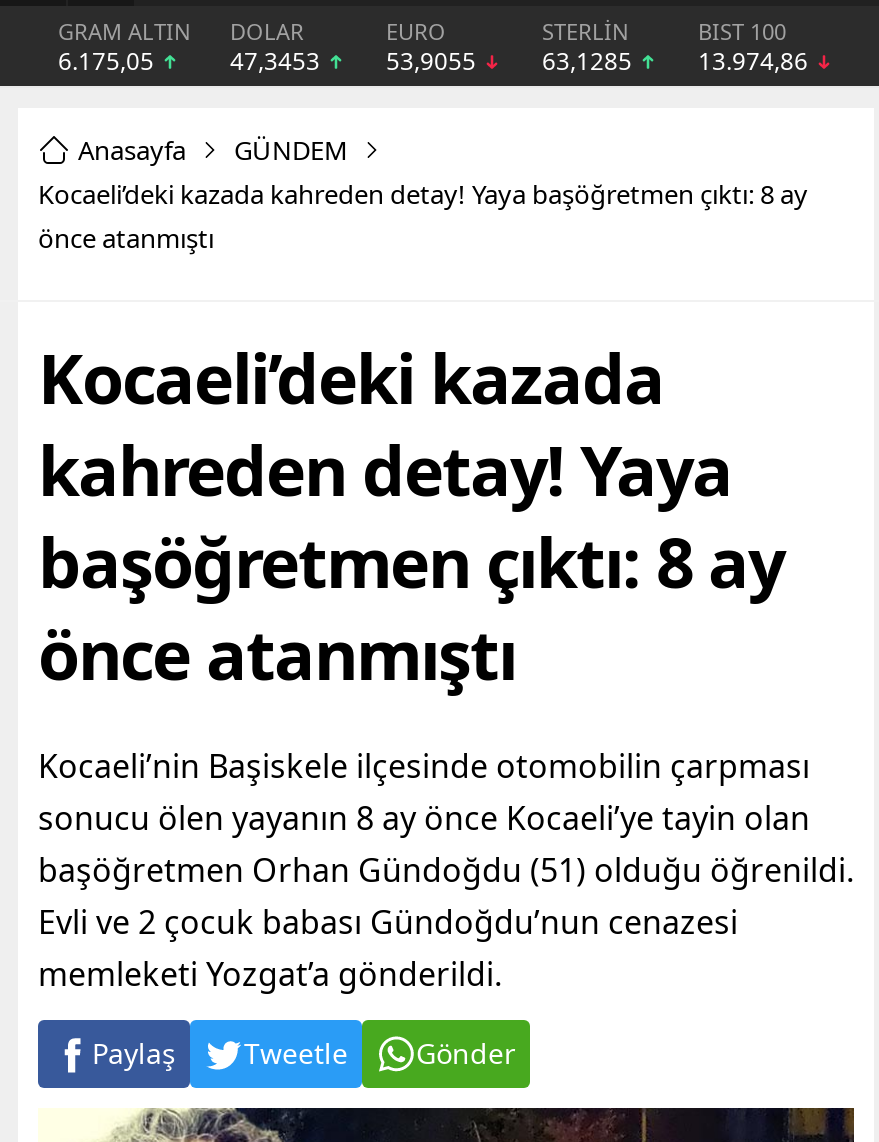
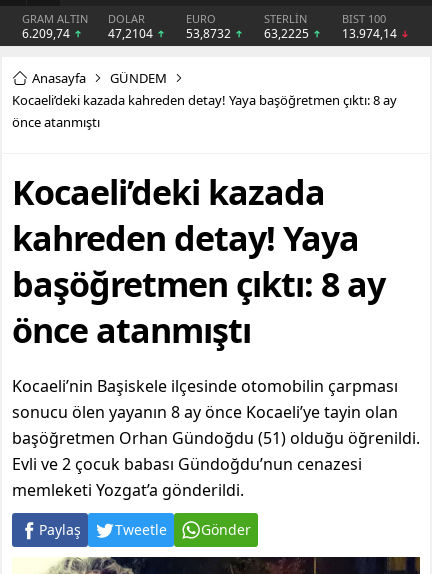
- 6.175,05
+ 6.209,74

- 47,3453
+ 47,2104

- 53,9055
+ 53,8732

- 63,1285
+ 63,2225

- 13.974,86
+ 13.974,14
